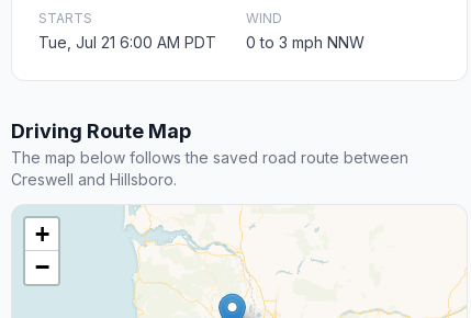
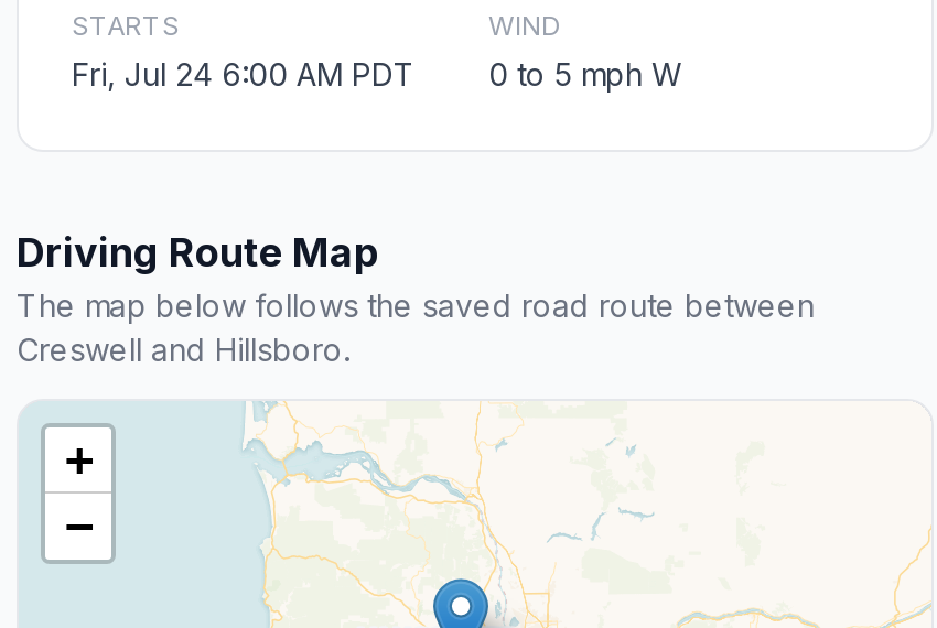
- Tue, Jul 21 6:00 AM PDT
+ Fri, Jul 24 6:00 AM PDT

- 0 to 3 mph NNW
+ 0 to 5 mph W
